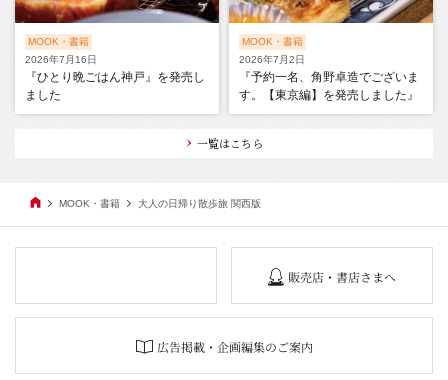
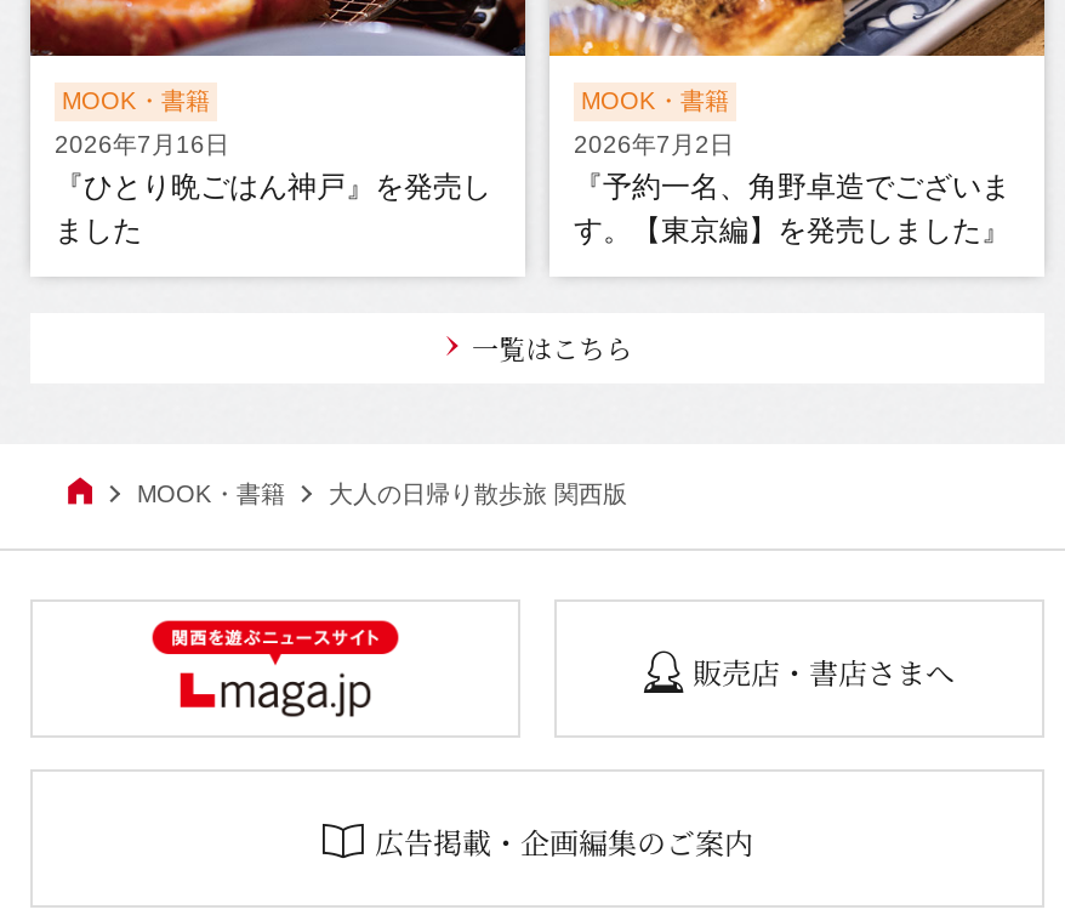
+ [image]
